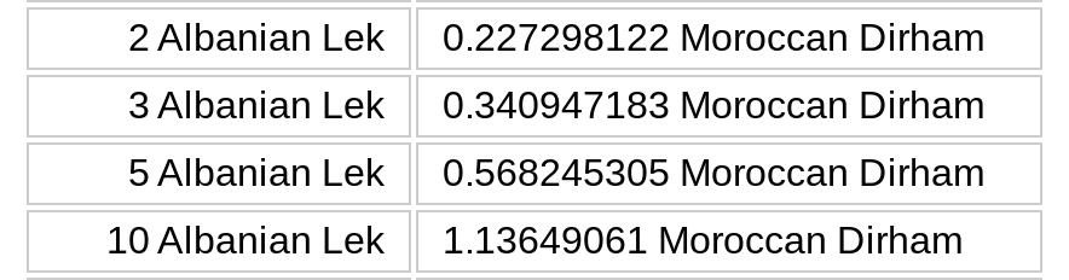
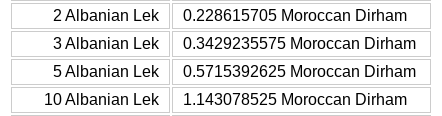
- 0.227298122 Moroccan Dirham
+ 0.228615705 Moroccan Dirham

- 0.340947183 Moroccan Dirham
+ 0.3429235575 Moroccan Dirham

- 0.568245305 Moroccan Dirham
+ 0.5715392625 Moroccan Dirham

- 1.13649061 Moroccan Dirham
+ 1.143078525 Moroccan Dirham
